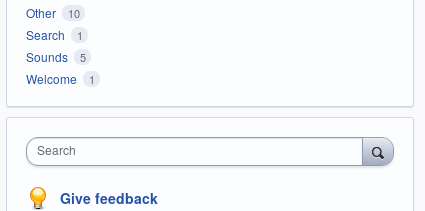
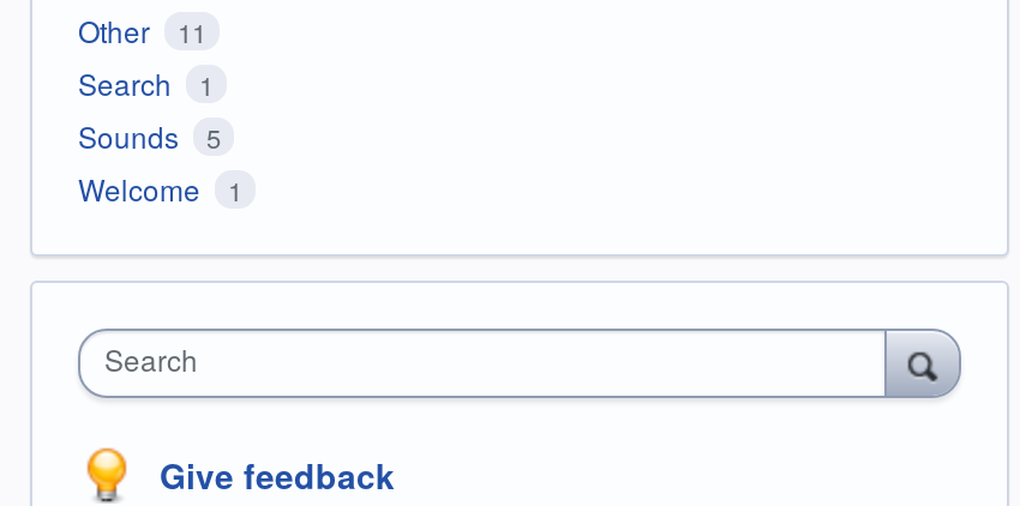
- Other 10
+ Other 11
